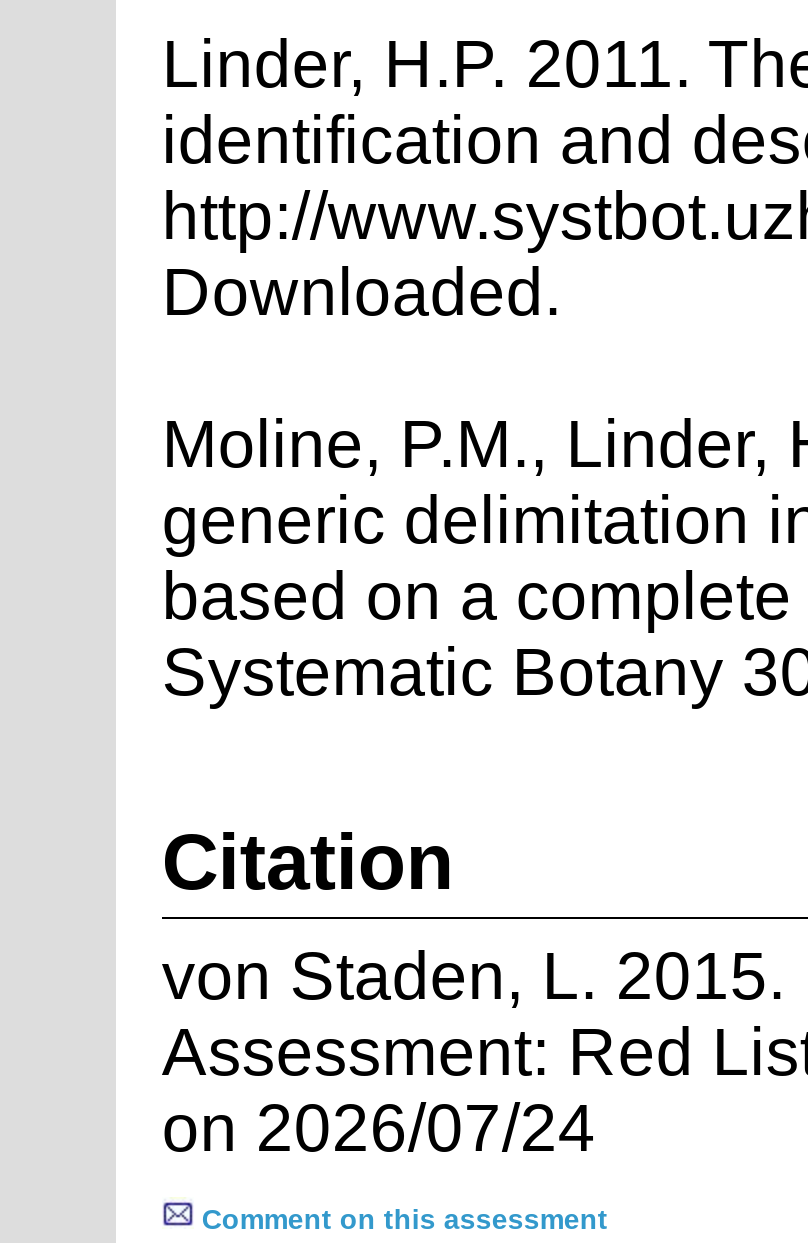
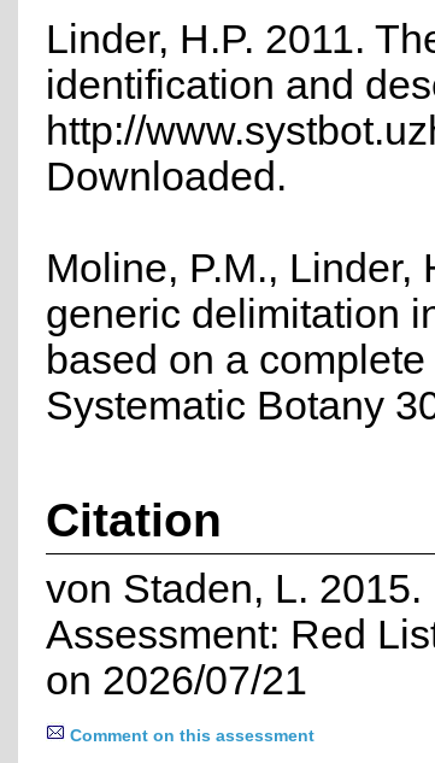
- on 2026/07/24
+ on 2026/07/21
